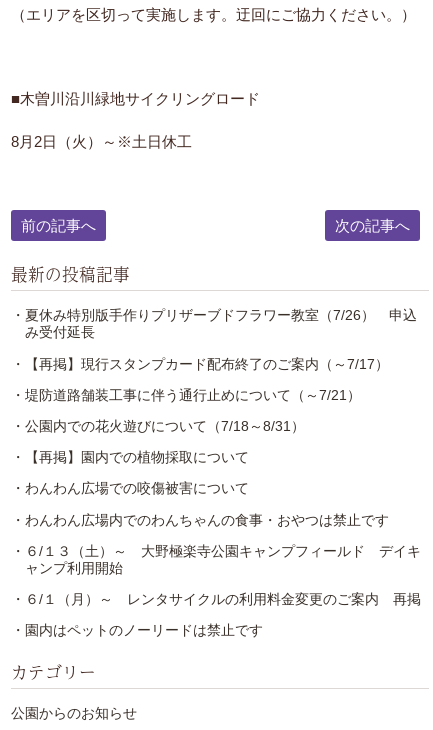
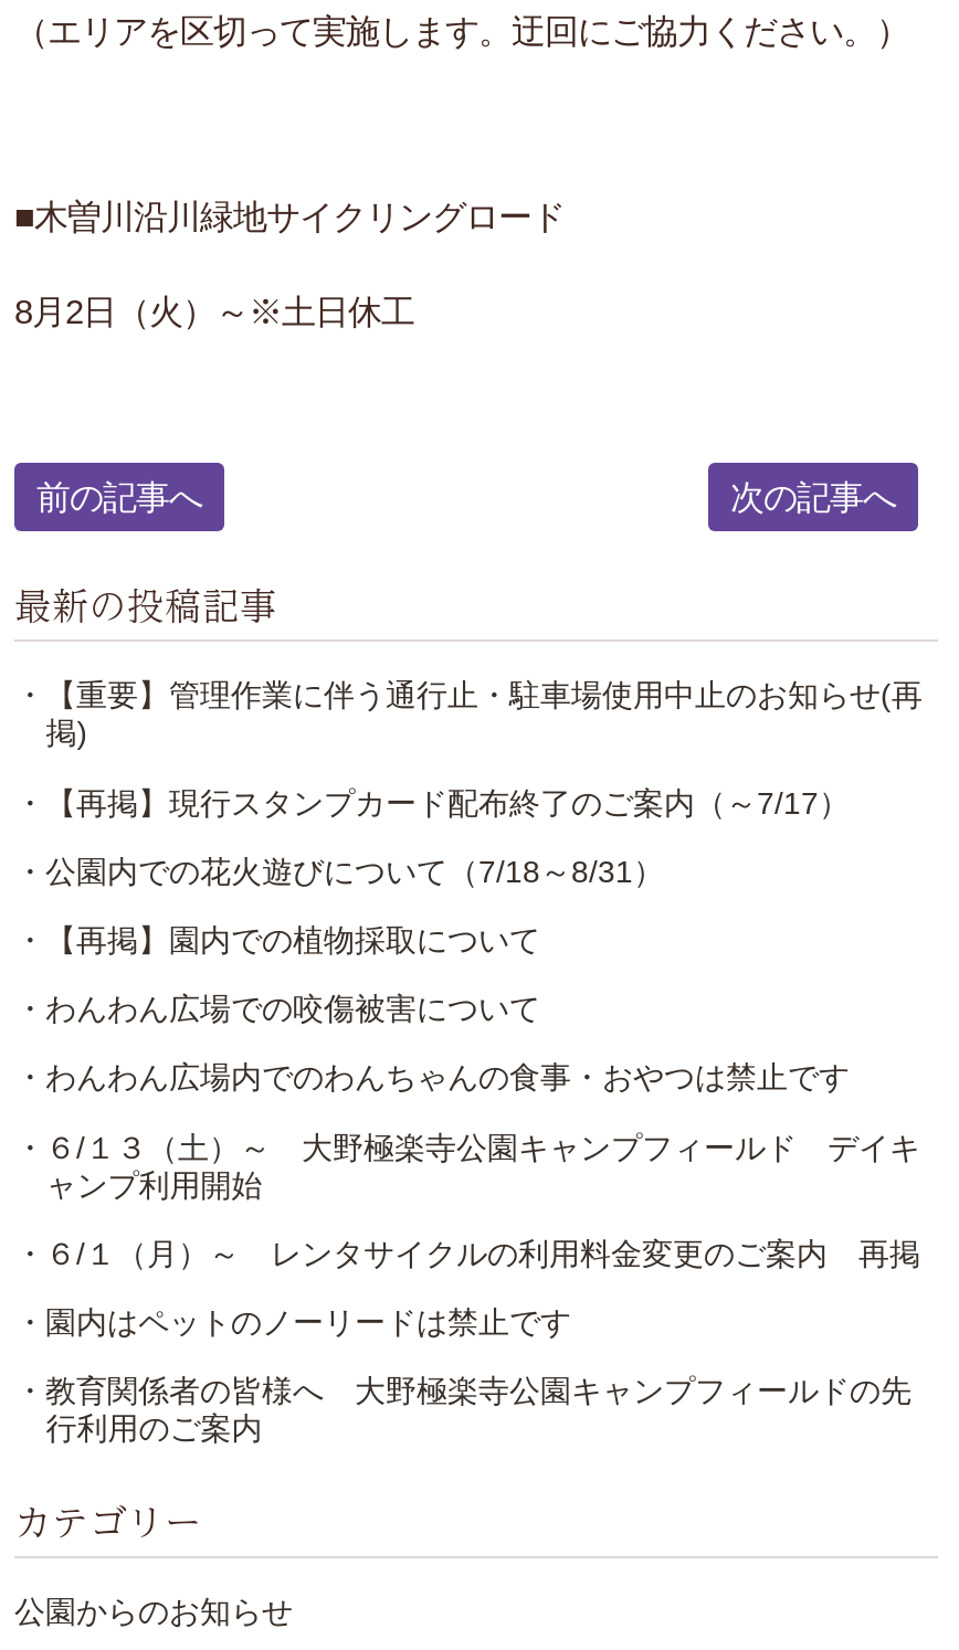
- ・夏休み特別版手作りプリザーブドフラワー教室（7/26） 申込
- み受付延長
+ ・【重要】管理作業に伴う通行止・駐車場使用中止のお知らせ(再
+ 掲)

- ・堤防道路舗装工事に伴う通行止めについて（～7/21）

moved up: ・公園内での花火遊びについて（7/18～8/31） | ・【再掲】園内での植物採取について | ・わんわん広場での咬傷被害について | ・わんわん広場内でのわんちゃんの食事・おやつは禁止です | ・６/１３（土）～ 大野極楽寺公園キャンプフィールド デイキ | ャンプ利用開始 | ・園内はペットのノーリードは禁止です

+ ・教育関係者の皆様へ 大野極楽寺公園キャンプフィールドの先
+ 行利用のご案内
